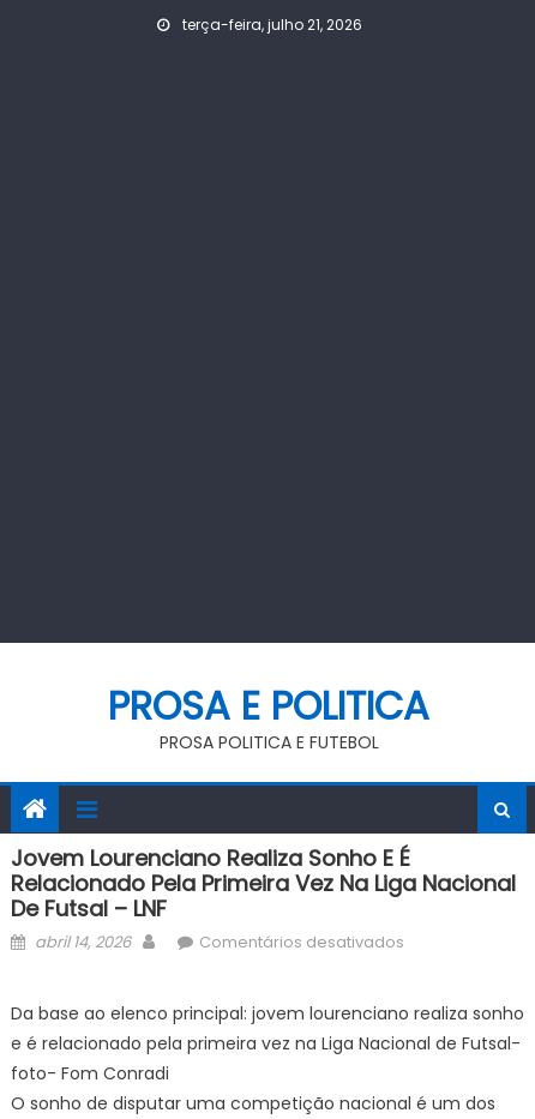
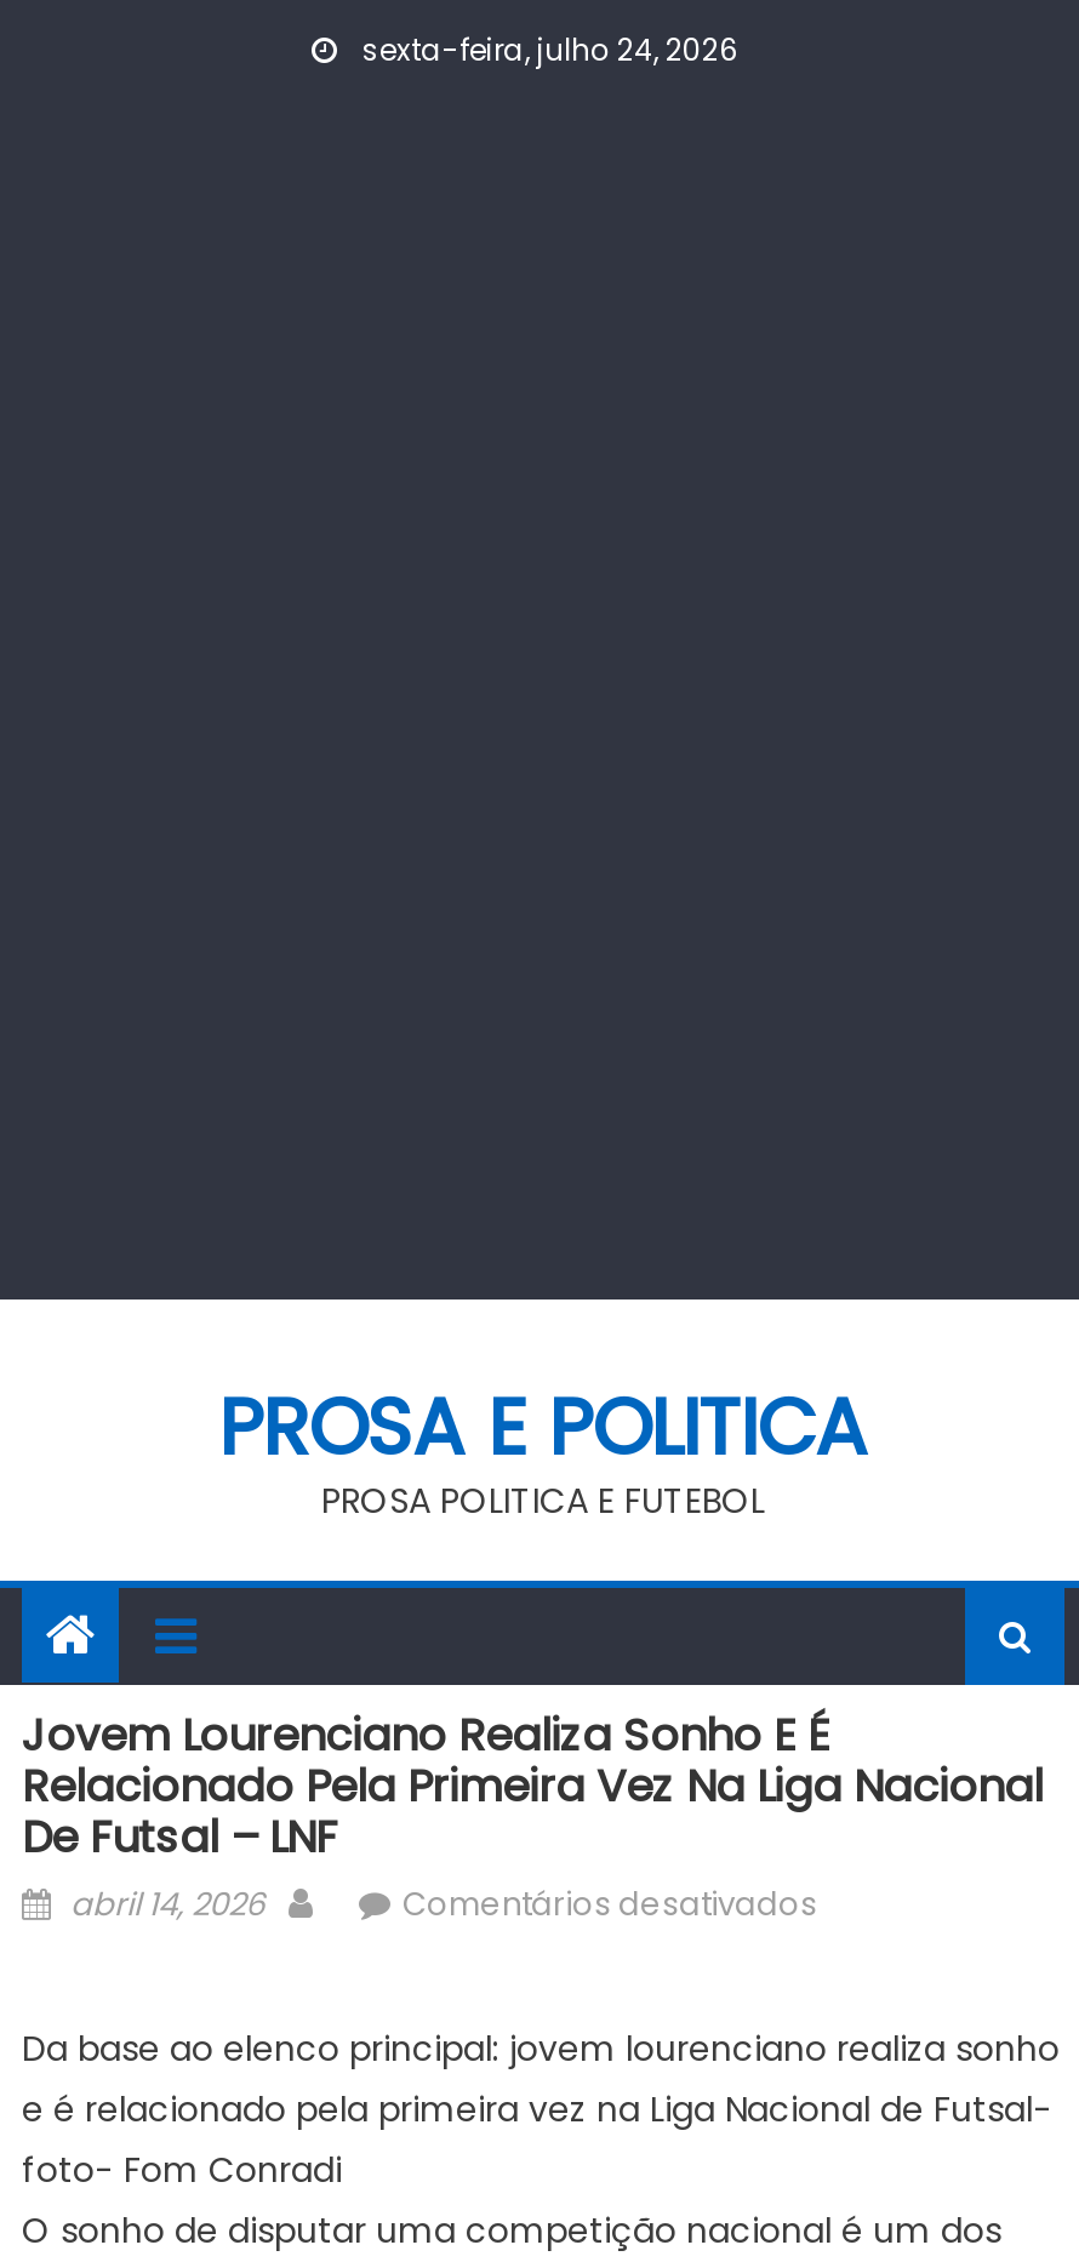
- terça-feira, julho 21, 2026
+ sexta-feira, julho 24, 2026
